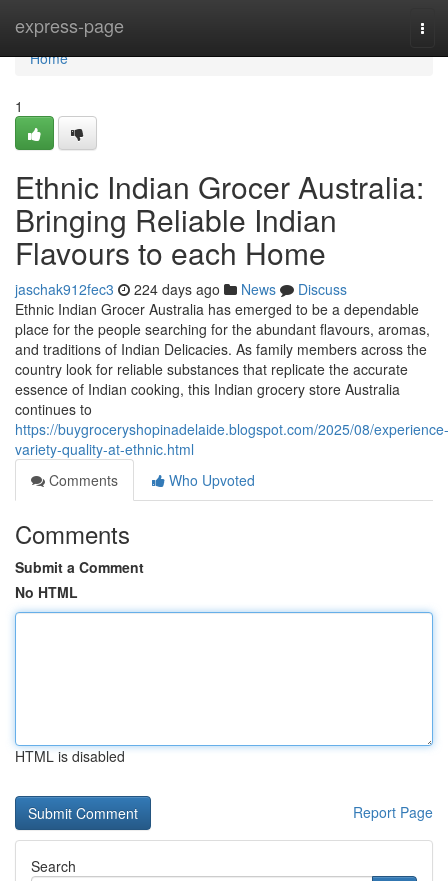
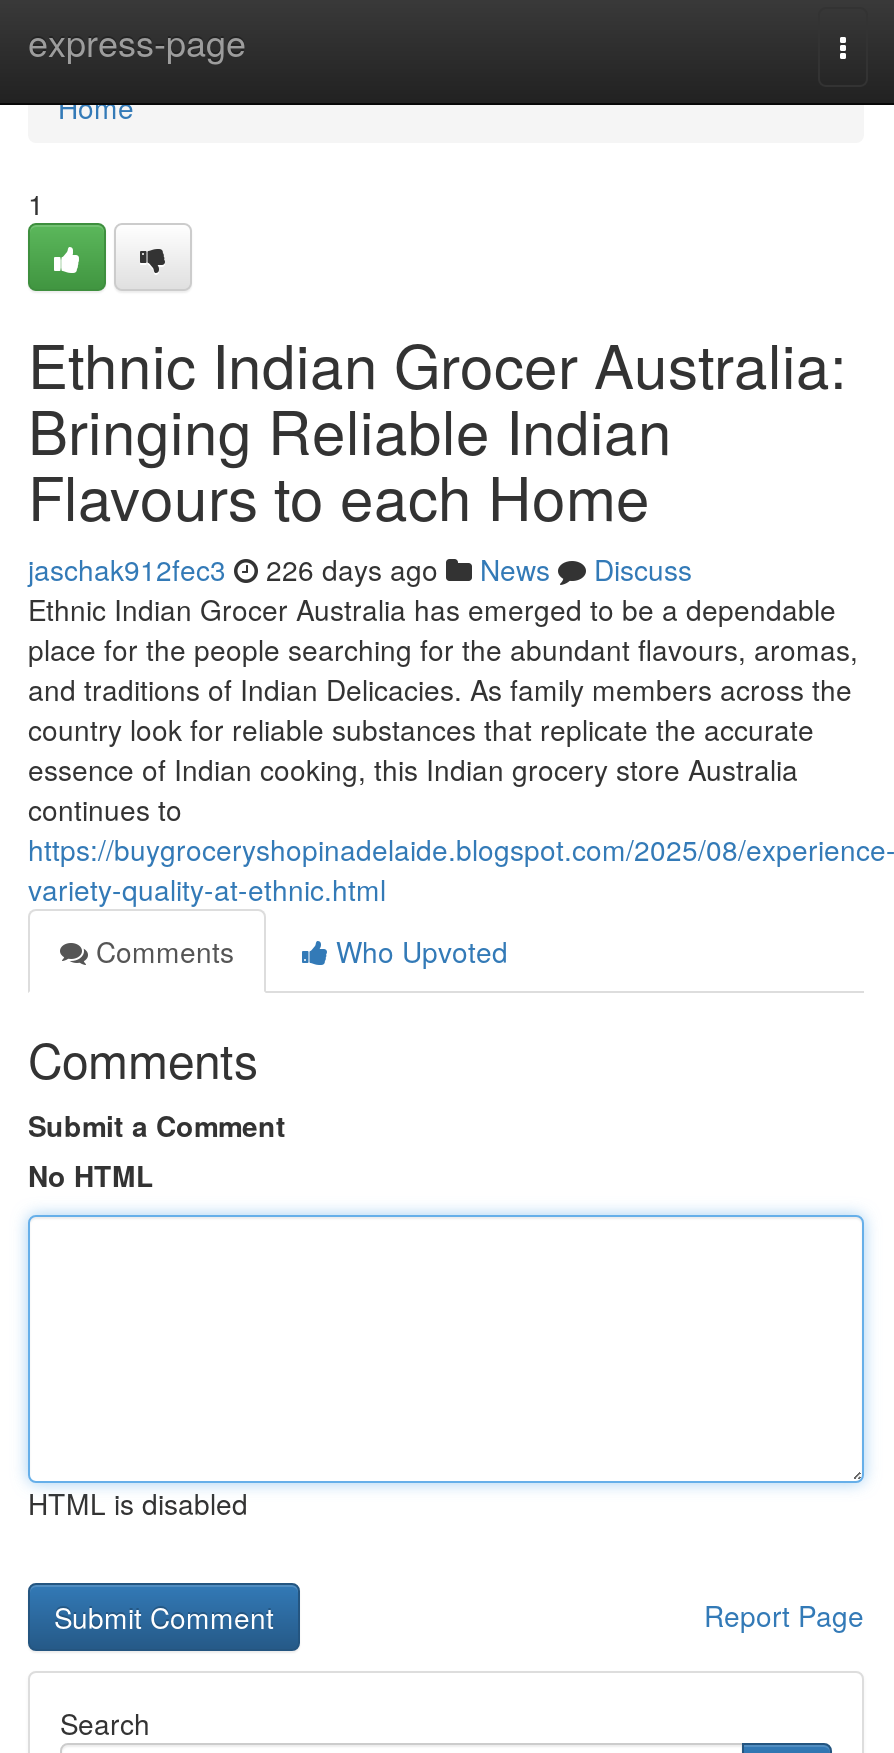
- jaschak912fec3 224 days ago News Discuss
+ jaschak912fec3 226 days ago News Discuss
